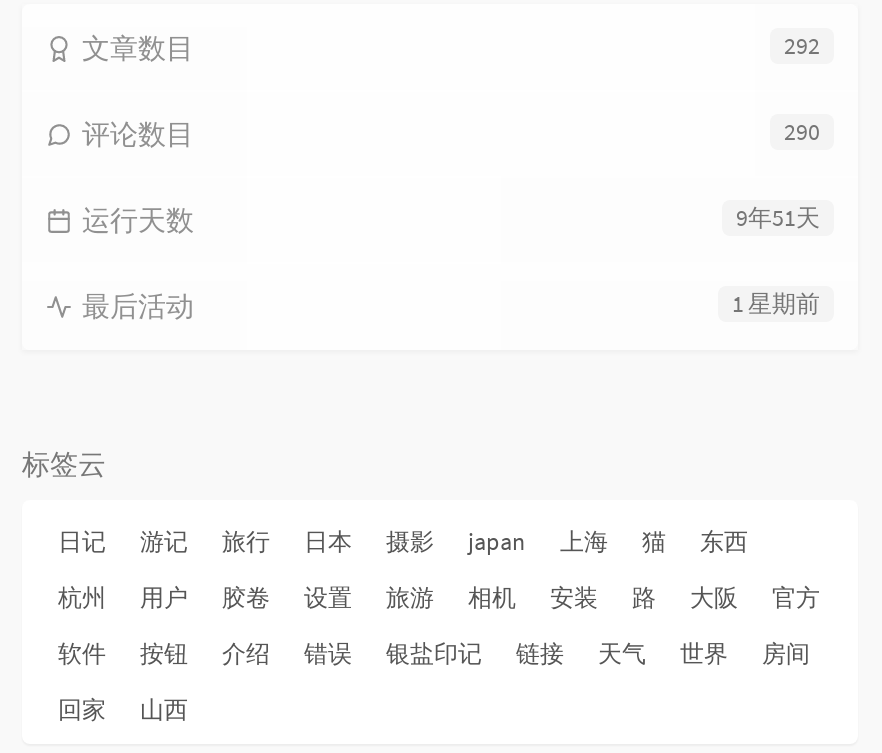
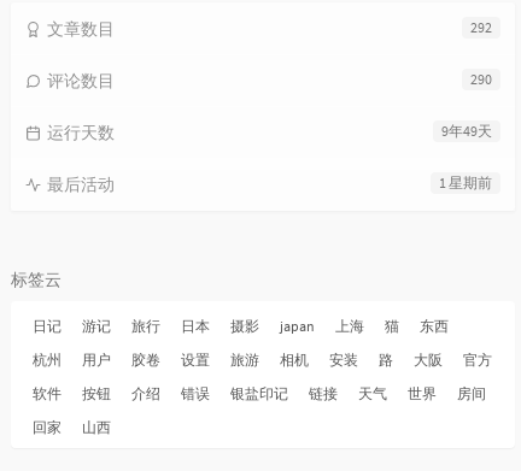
- 9年51天
+ 9年49天
